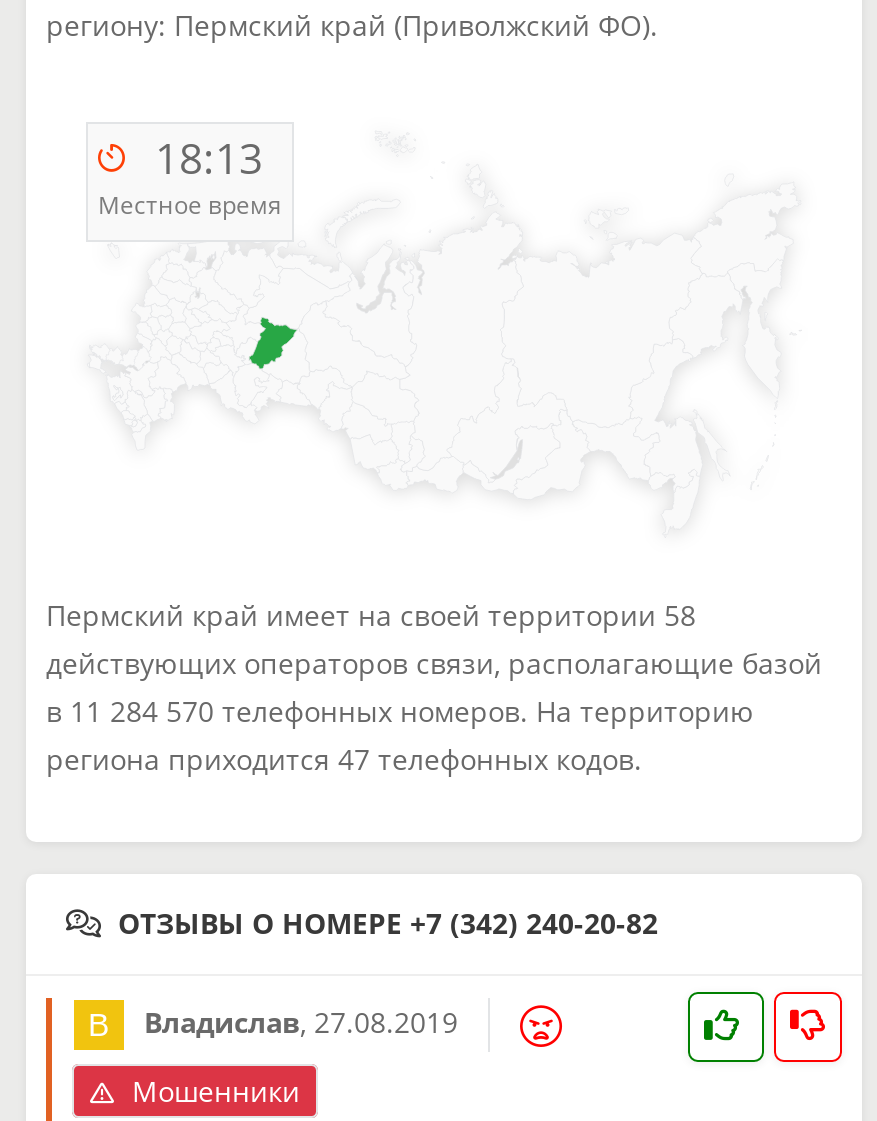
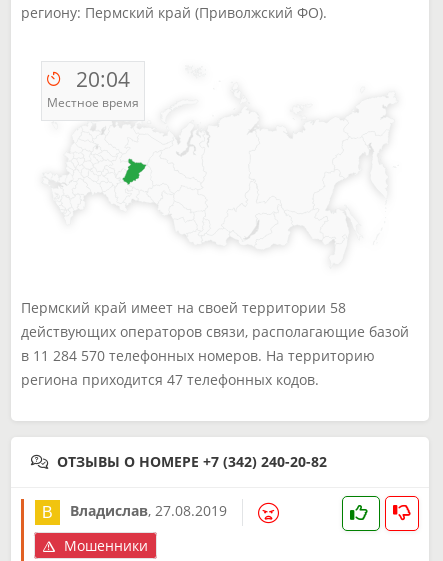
- 18:13
+ 20:04
